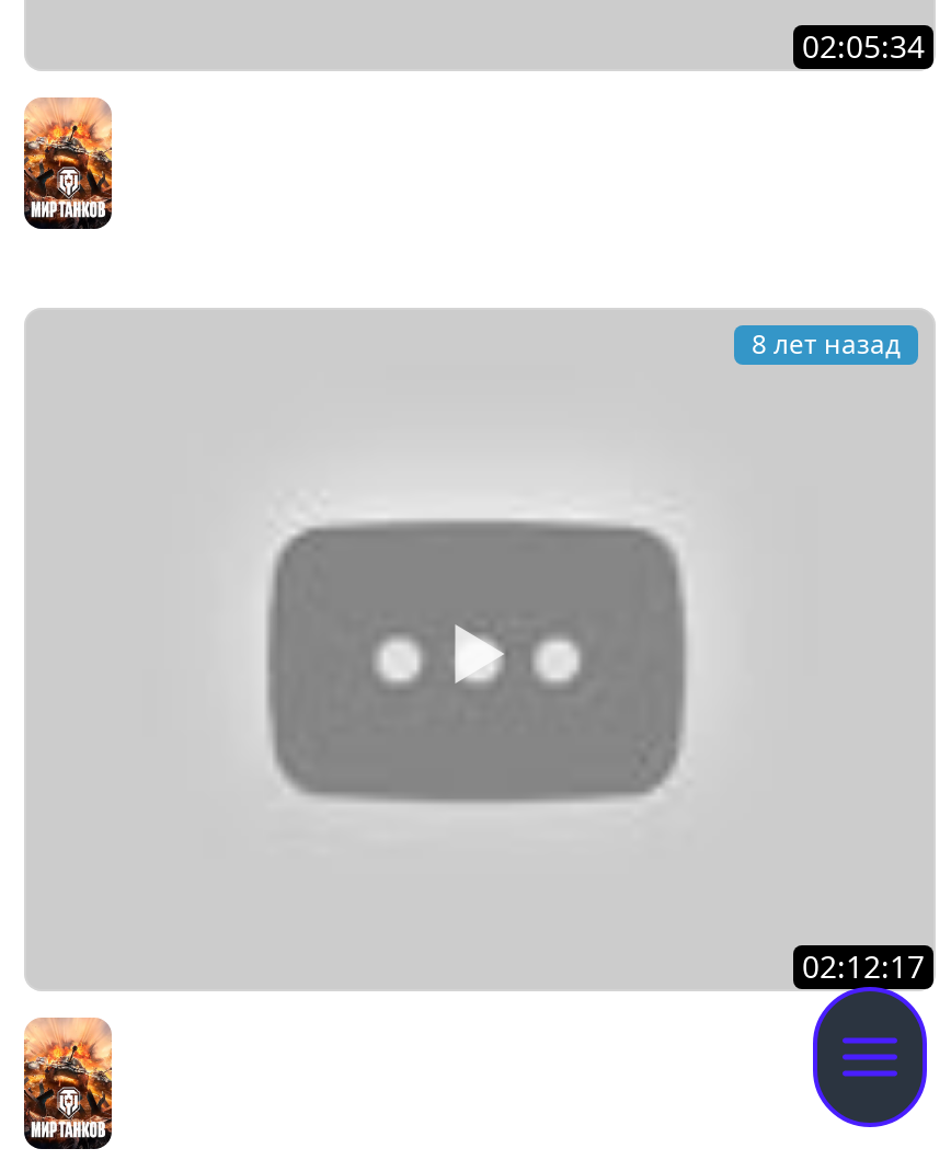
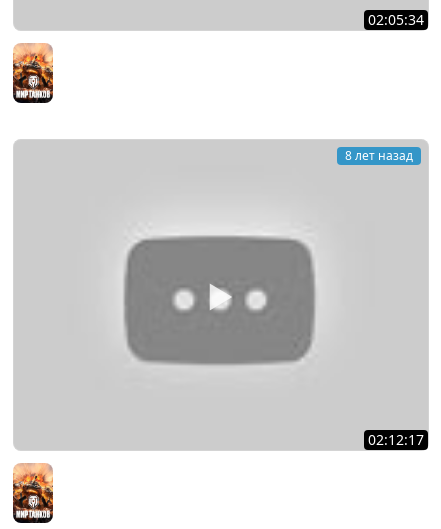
- [image]
